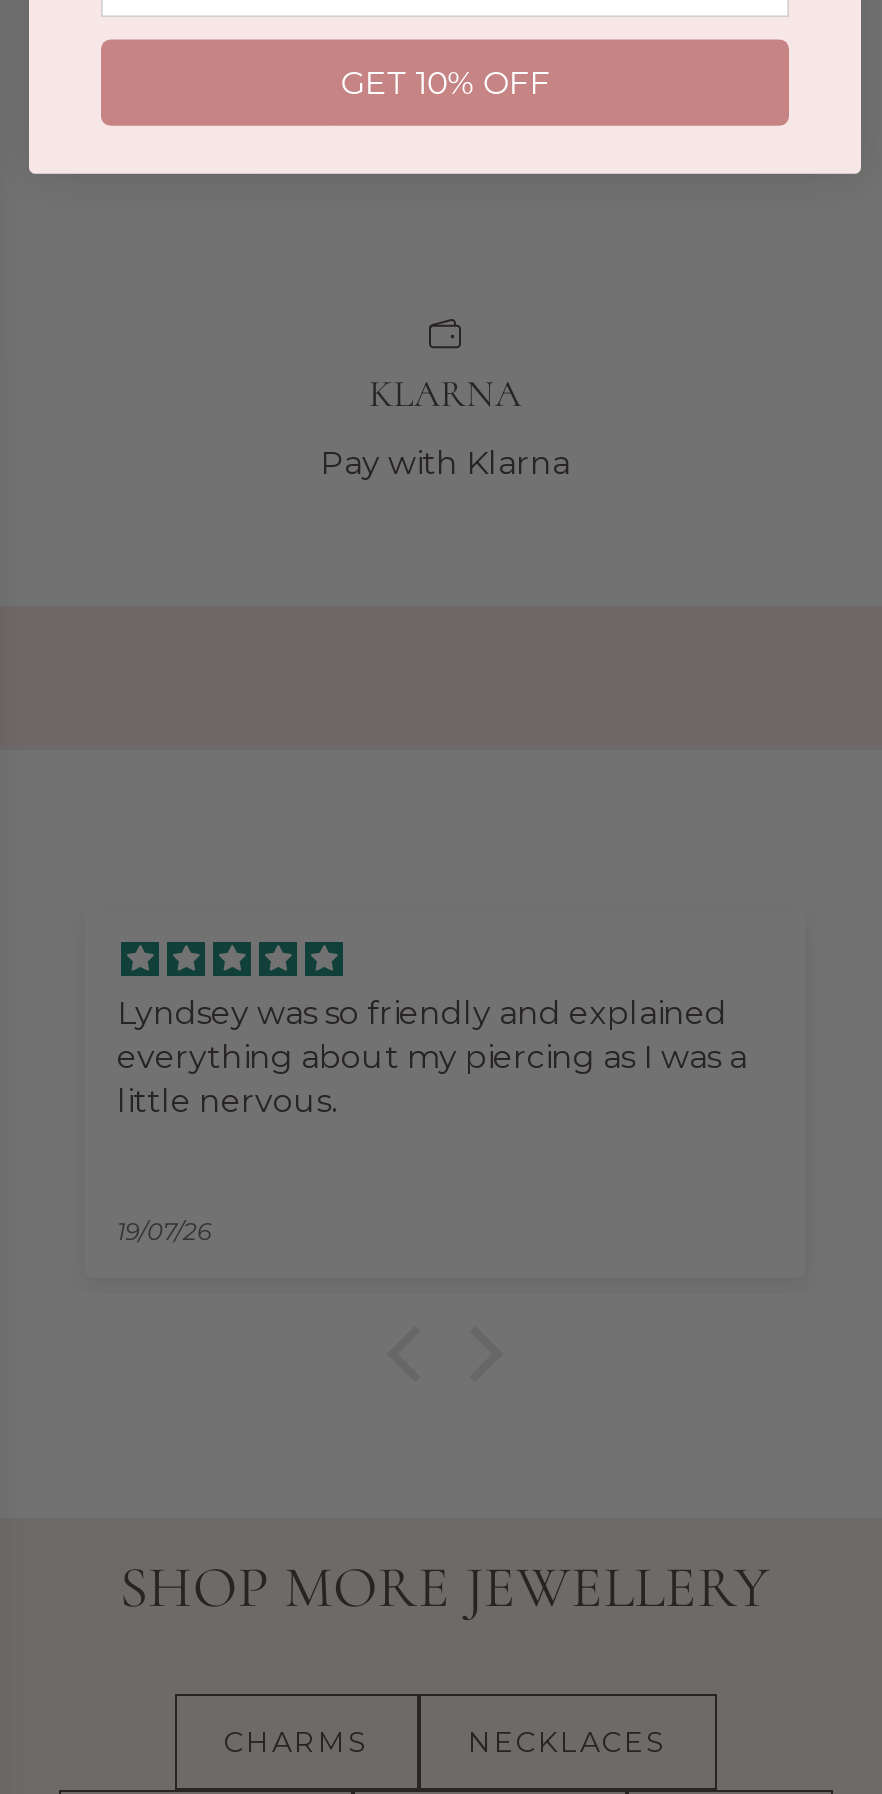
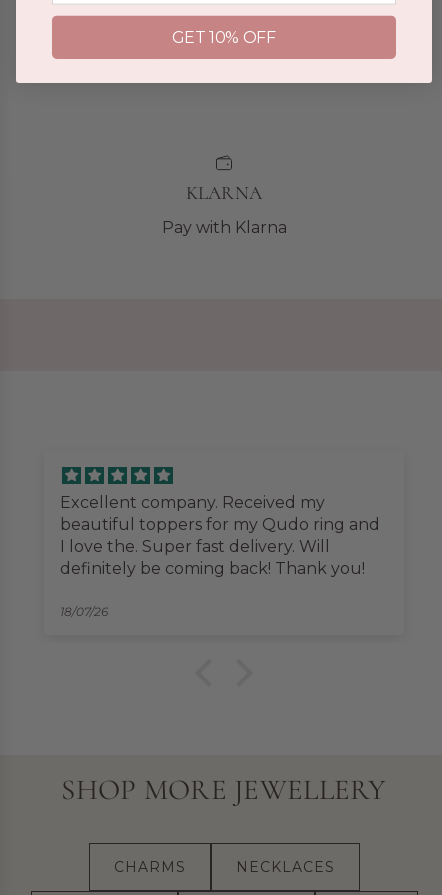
- Lyndsey was so friendly and explained
- everything about my piercing as I was a
- little nervous.
+ Excellent company. Received my
+ beautiful toppers for my Qudo ring and
+ I love the. Super fast delivery. Will
+ definitely be coming back! Thank you!

- 19/07/26
+ 18/07/26
